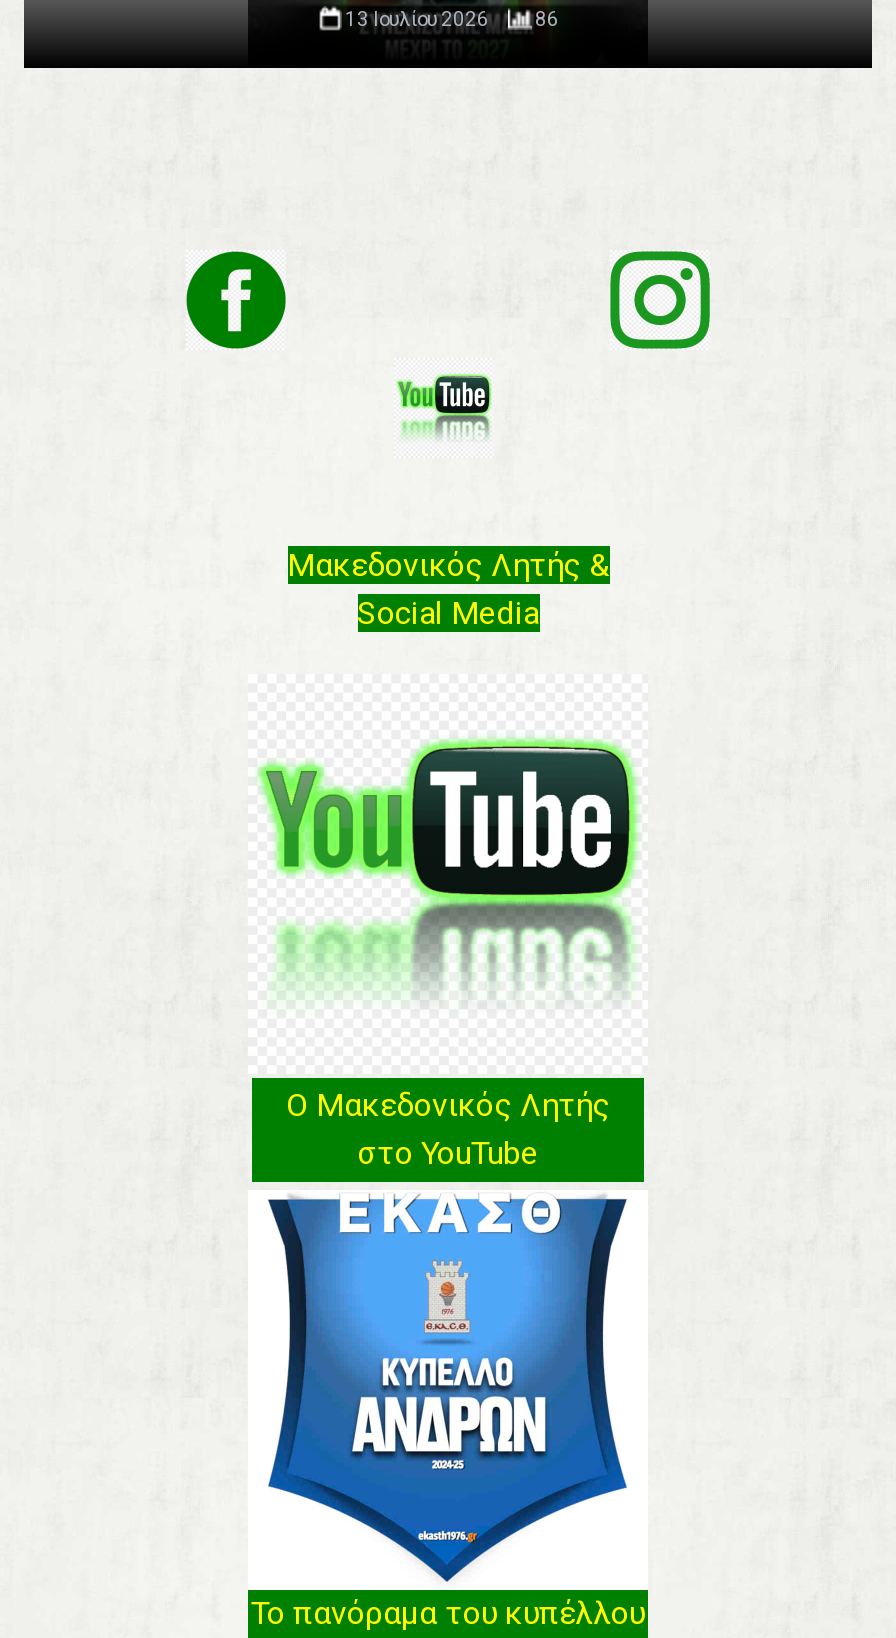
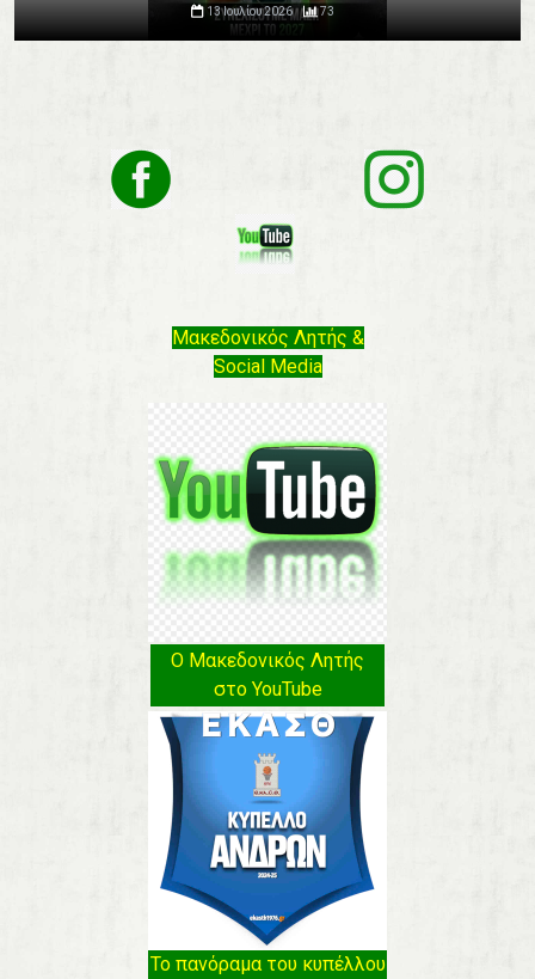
- 86
+ 73
